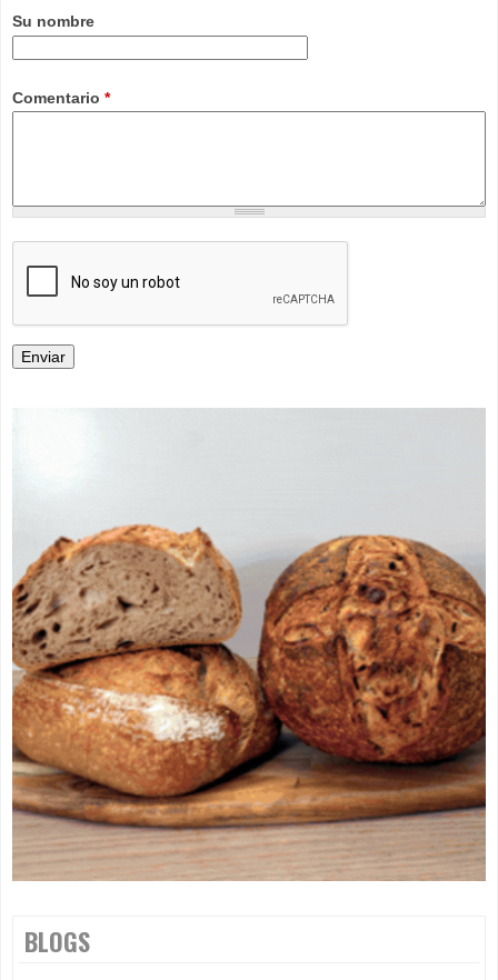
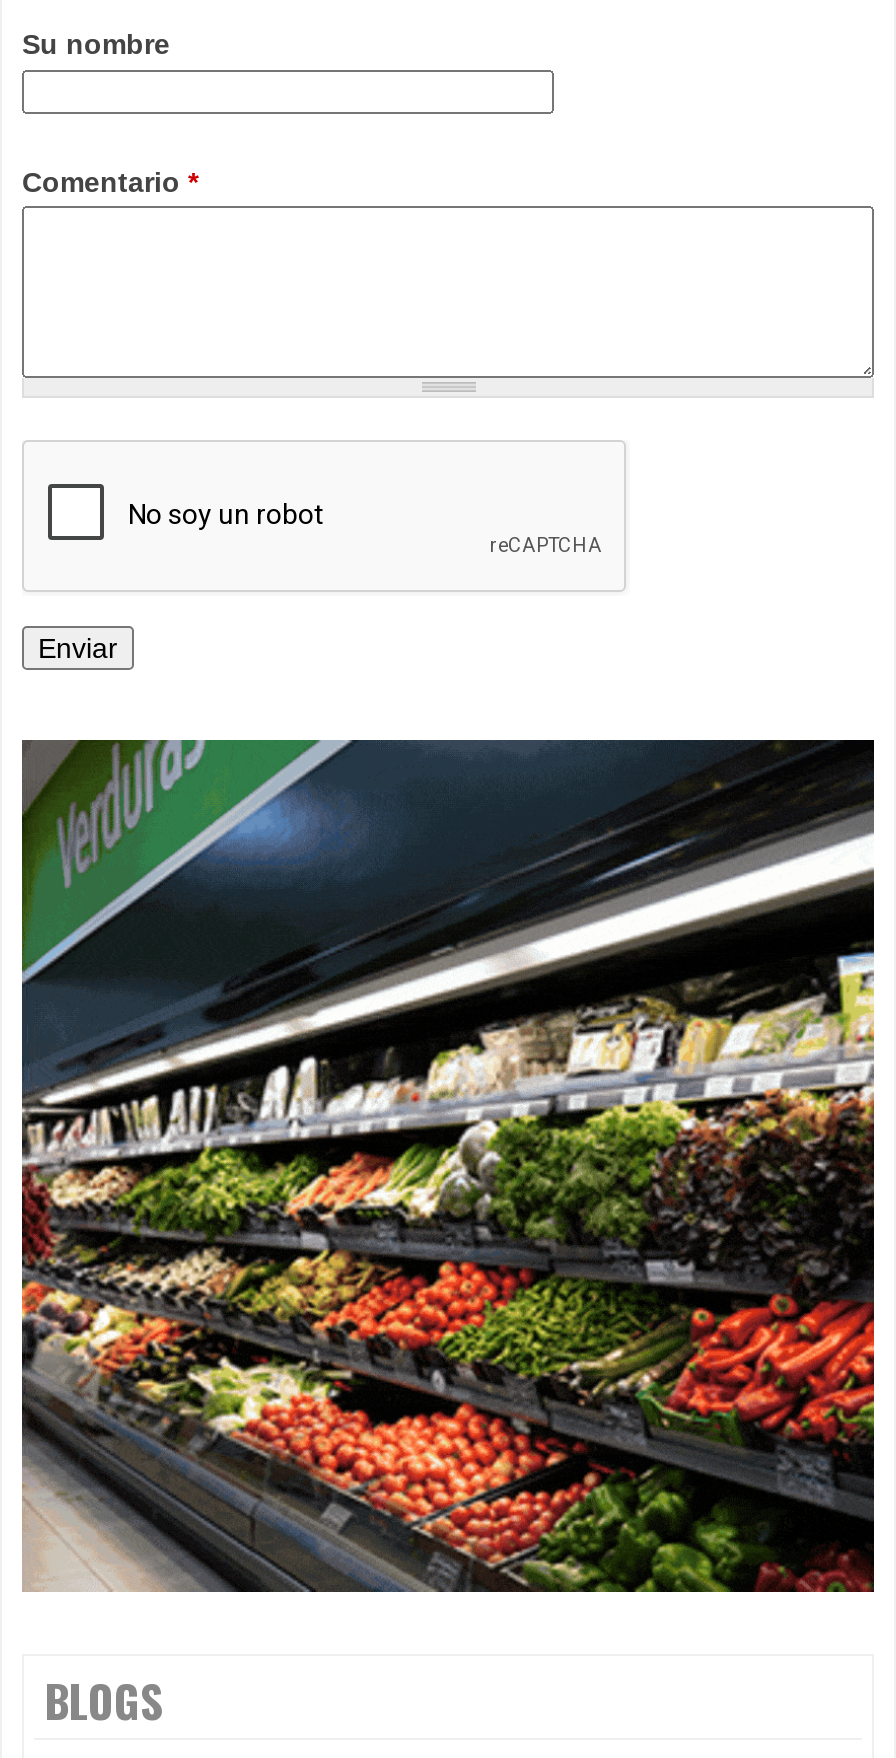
- [image]
+ [image]
